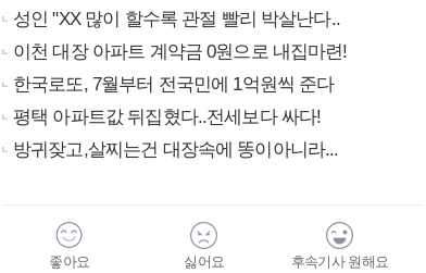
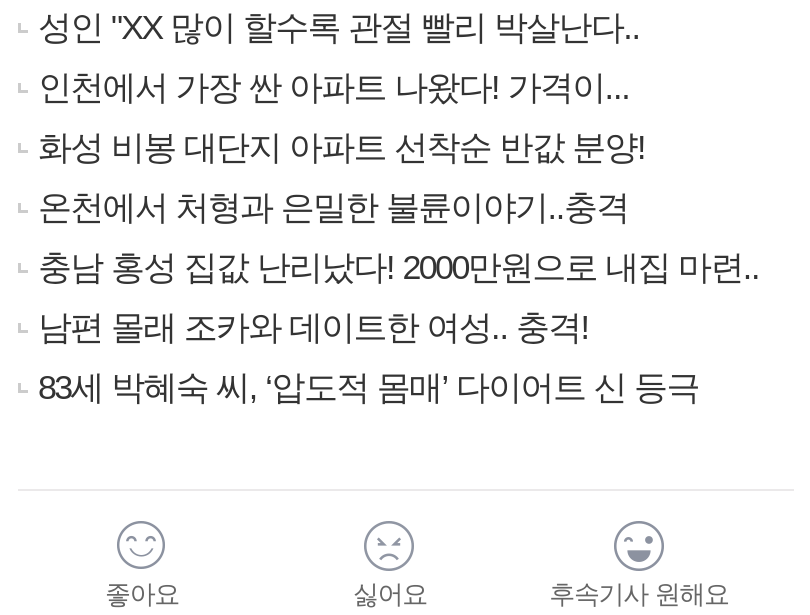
- 이천 대장 아파트 계약금 0원으로 내집마련!
- 한국로또, 7월부터 전국민에 1억원씩 준다
- 평택 아파트값 뒤집혔다..전세보다 싸다!
- 방귀잦고,살찌는건 대장속에 똥이아니라...
+ 인천에서 가장 싼 아파트 나왔다! 가격이...
+ 화성 비봉 대단지 아파트 선착순 반값 분양!
+ 온천에서 처형과 은밀한 불륜이야기..충격
+ 충남 홍성 집값 난리났다! 2000만원으로 내집 마련..
+ 남편 몰래 조카와 데이트한 여성.. 충격!
+ 83세 박혜숙 씨, ‘압도적 몸매’ 다이어트 신 등극
